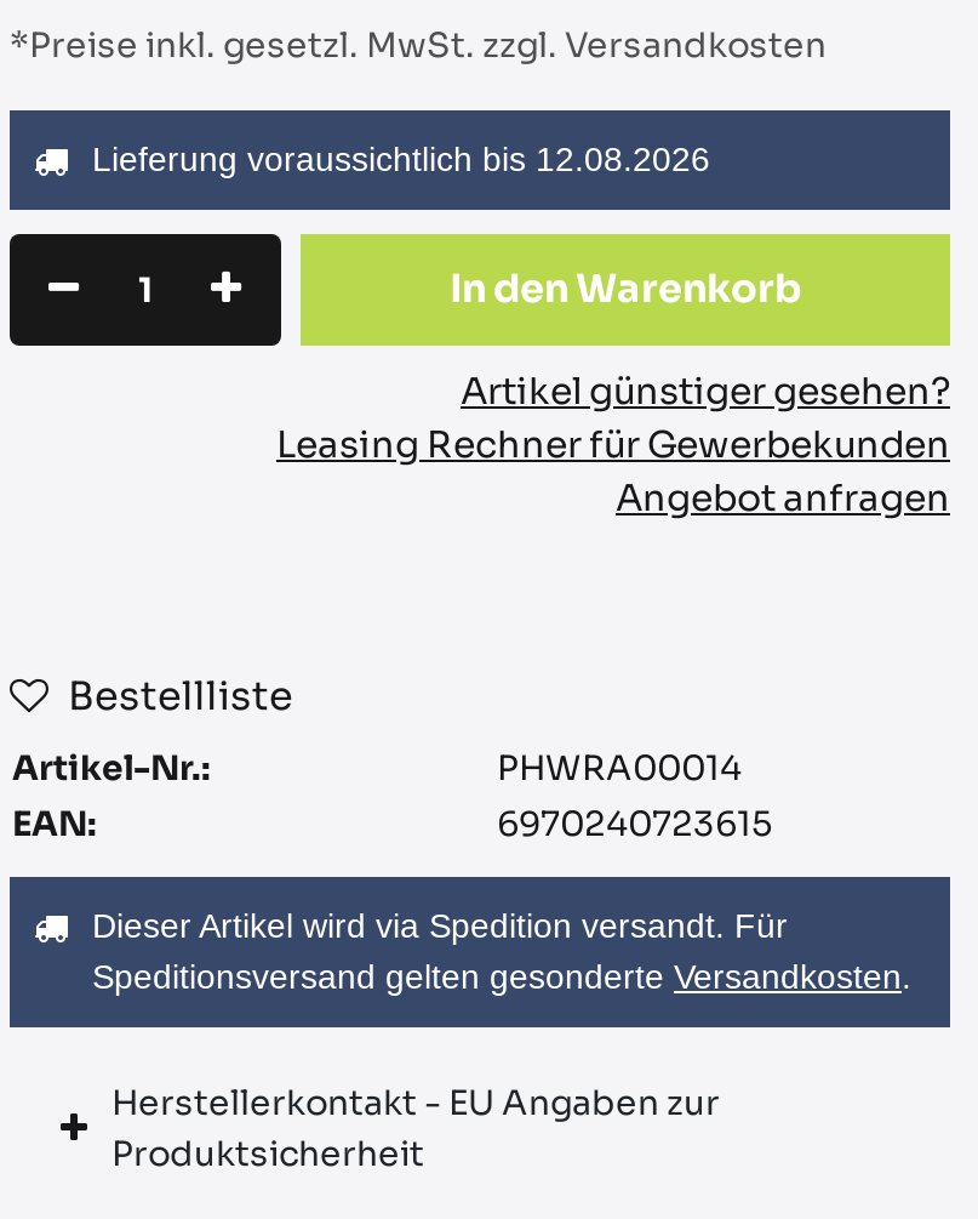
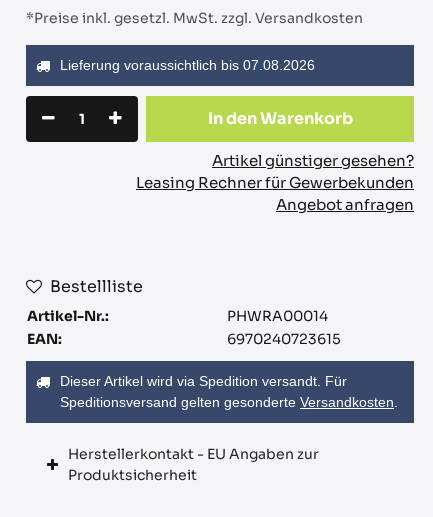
- Lieferung voraussichtlich bis 12.08.2026
+ Lieferung voraussichtlich bis 07.08.2026
